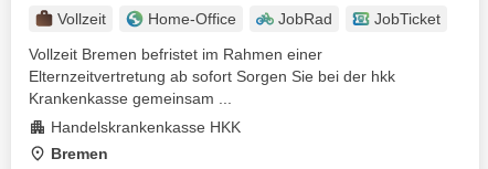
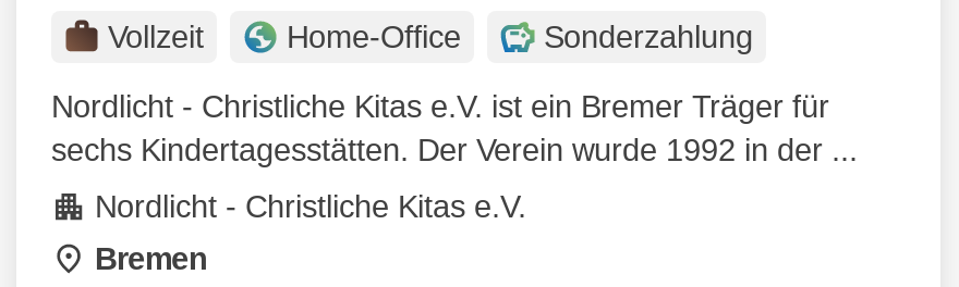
- JobRad
- JobTicket
+ Sonderzahlung

- Vollzeit Bremen befristet im Rahmen einer
- Elternzeitvertretung ab sofort Sorgen Sie bei der hkk
- Krankenkasse gemeinsam ...
+ Nordlicht - Christliche Kitas e.V. ist ein Bremer Träger für
+ sechs Kindertagesstätten. Der Verein wurde 1992 in der ...

- Handelskrankenkasse HKK
+ Nordlicht - Christliche Kitas e.V.
